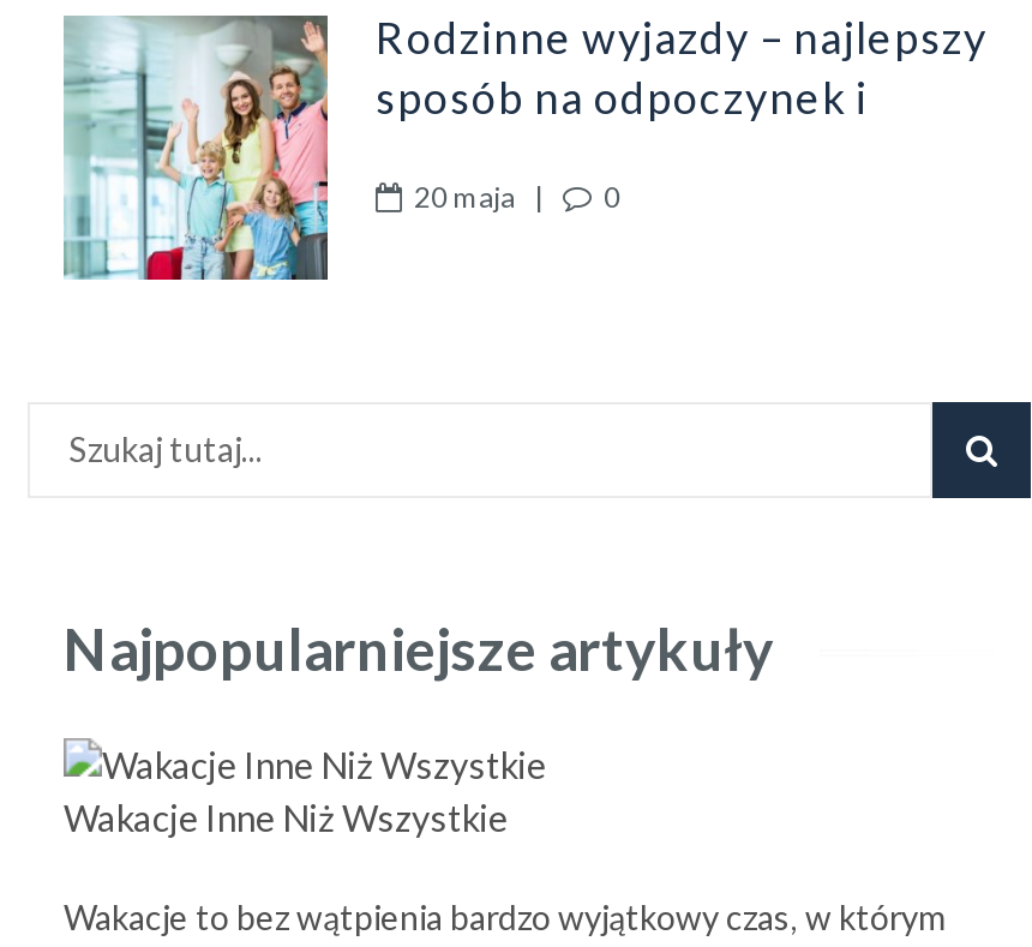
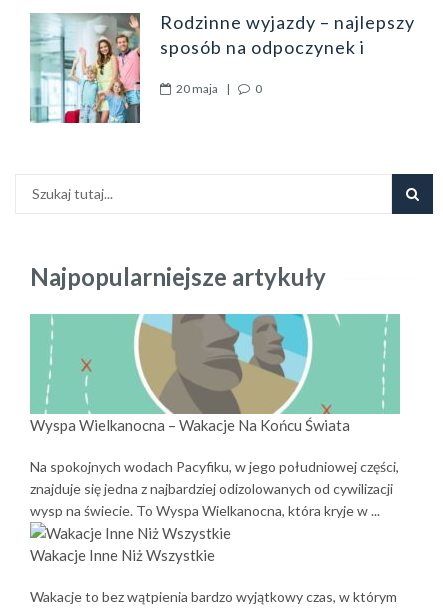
+ [image]
+ Wyspa Wielkanocna – Wakacje Na Końcu Świata
+ Na spokojnych wodach Pacyfiku, w jego południowej części,
+ znajduje się jedna z najbardziej odizolowanych od cywilizacji
+ wysp na świecie. To Wyspa Wielkanocna, która kryje w ...
